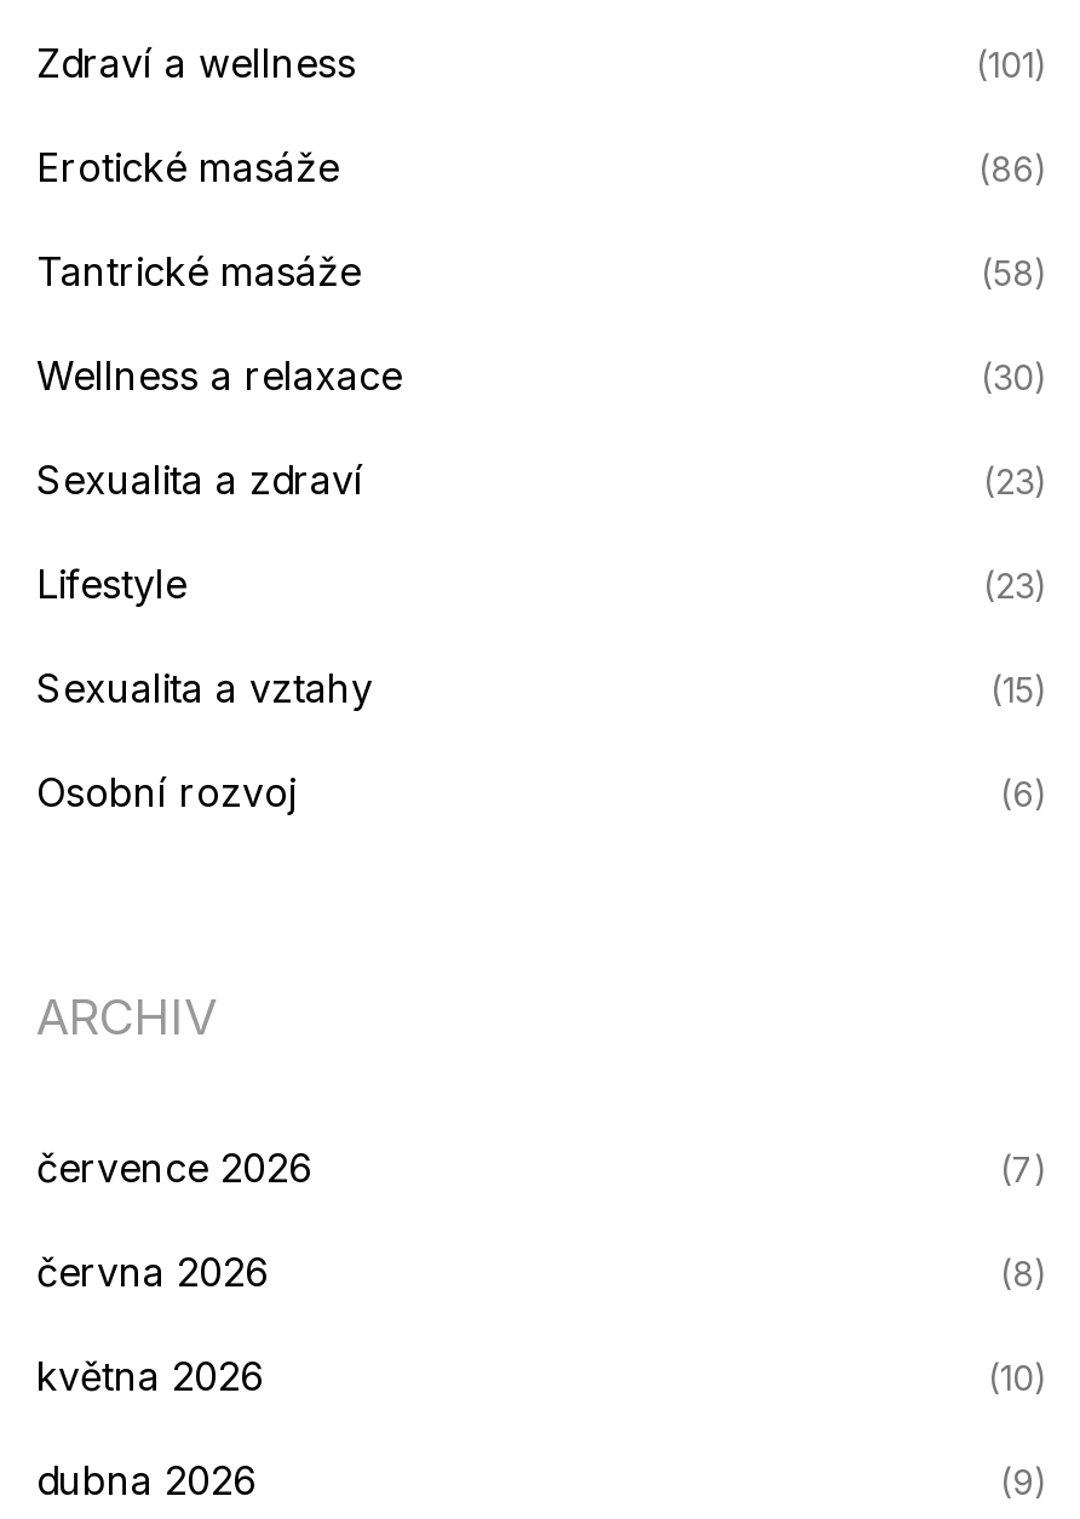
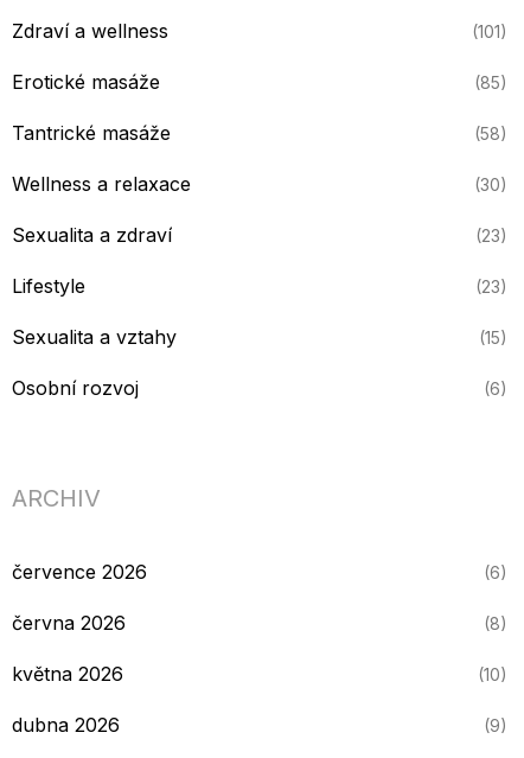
- (86)
+ (85)

- (7)
+ (6)
